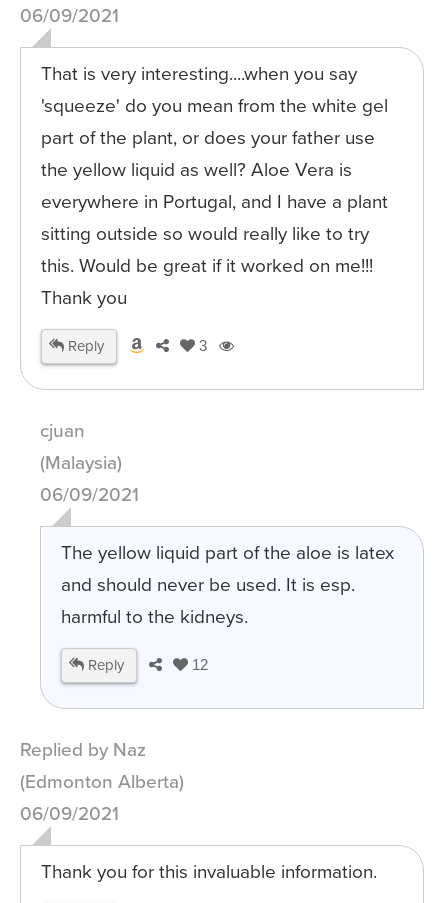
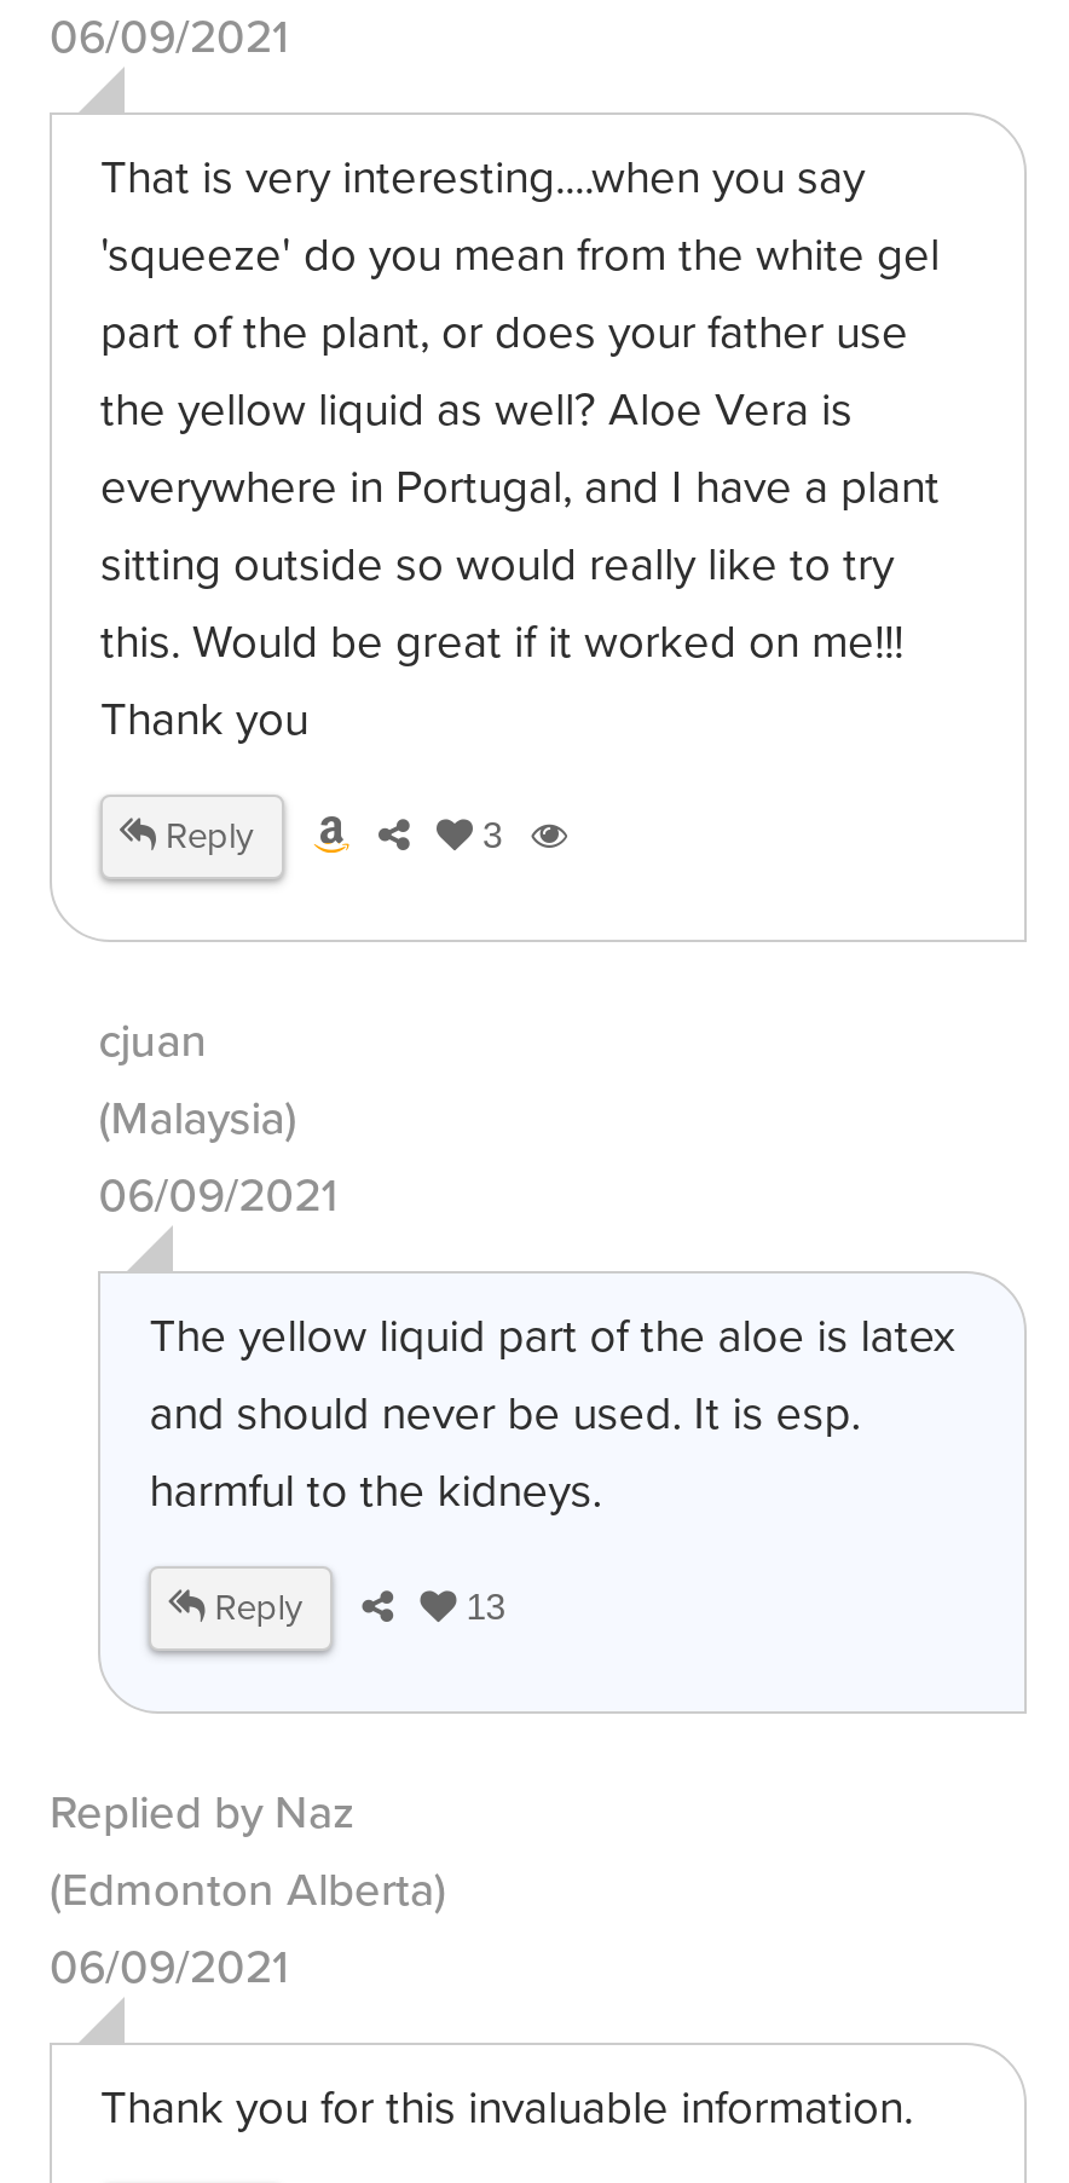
- 12
+ 13
